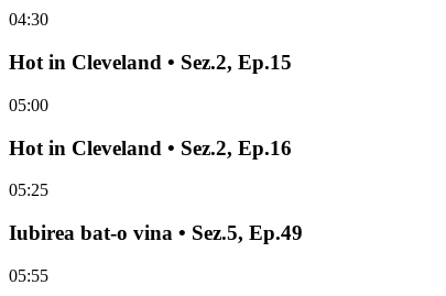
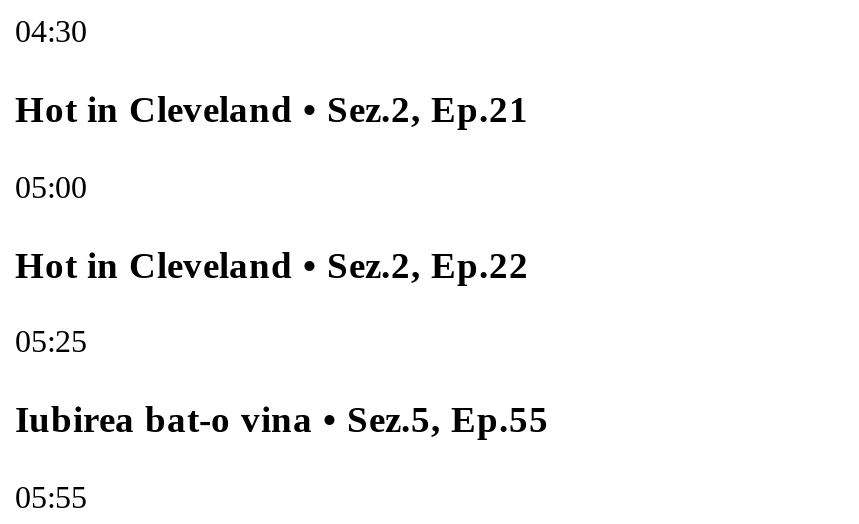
- Hot in Cleveland • Sez.2, Ep.15
+ Hot in Cleveland • Sez.2, Ep.21

- Hot in Cleveland • Sez.2, Ep.16
+ Hot in Cleveland • Sez.2, Ep.22

- Iubirea bat-o vina • Sez.5, Ep.49
+ Iubirea bat-o vina • Sez.5, Ep.55
